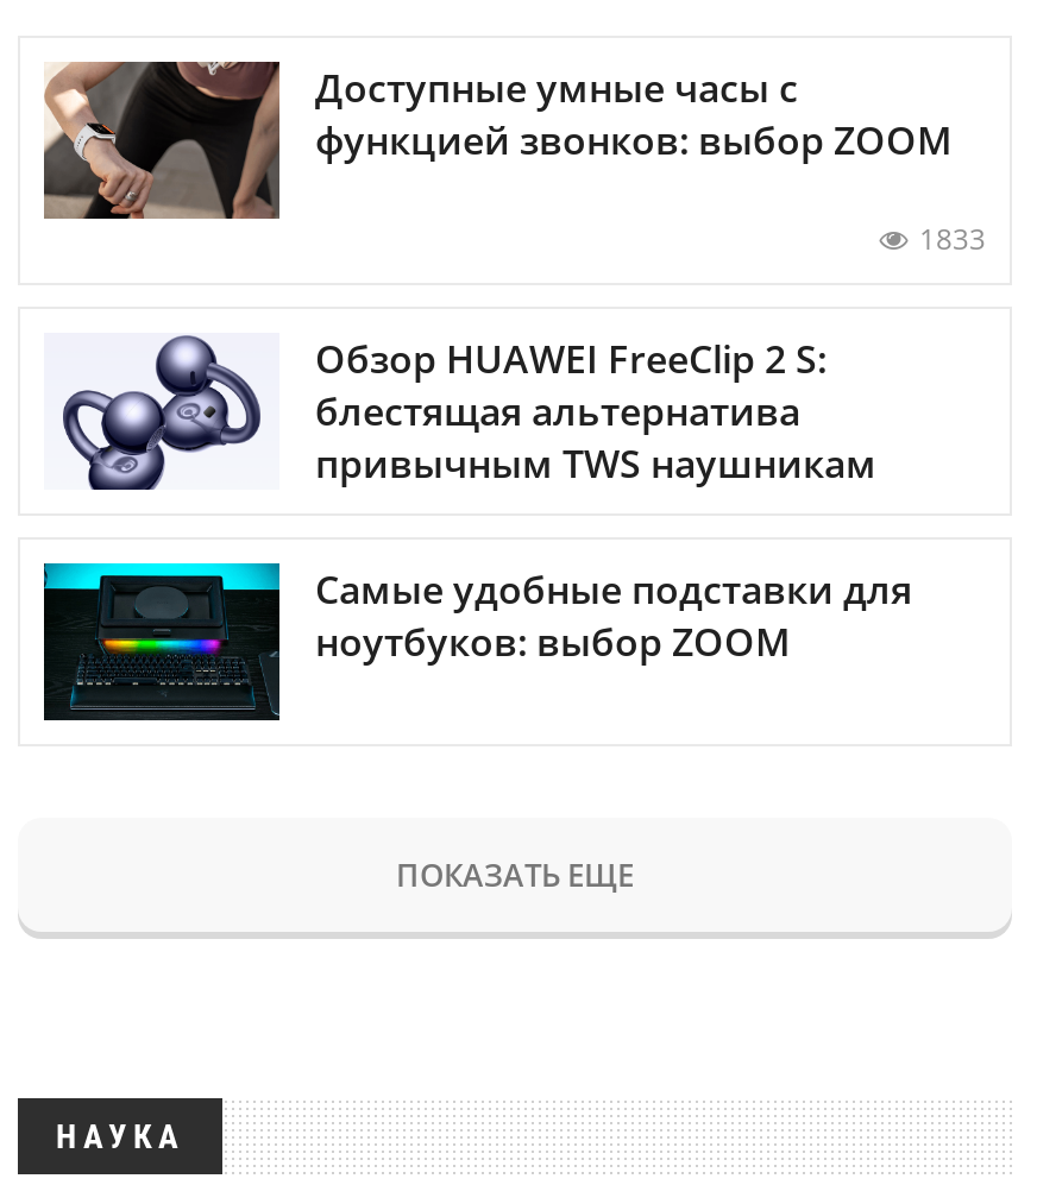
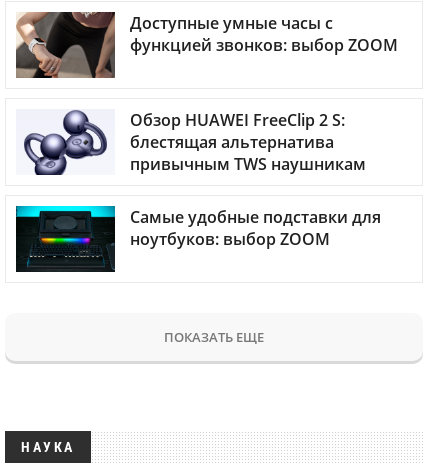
- 1833
